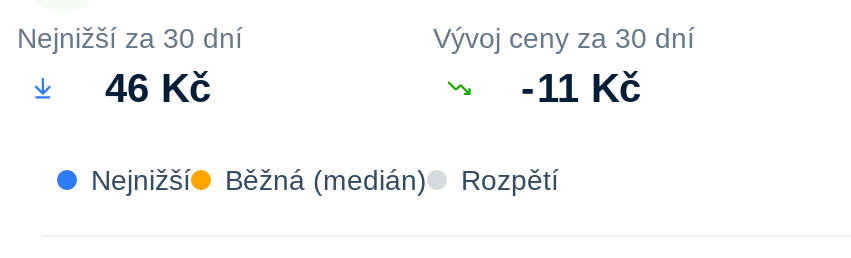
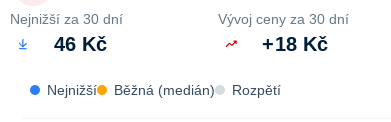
- -11 Kč
+ +18 Kč
